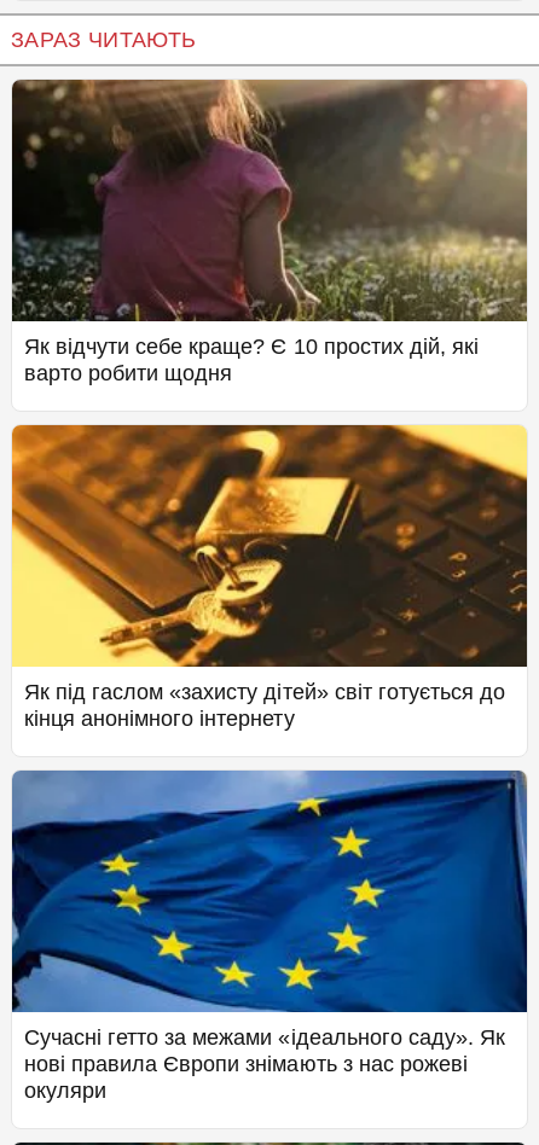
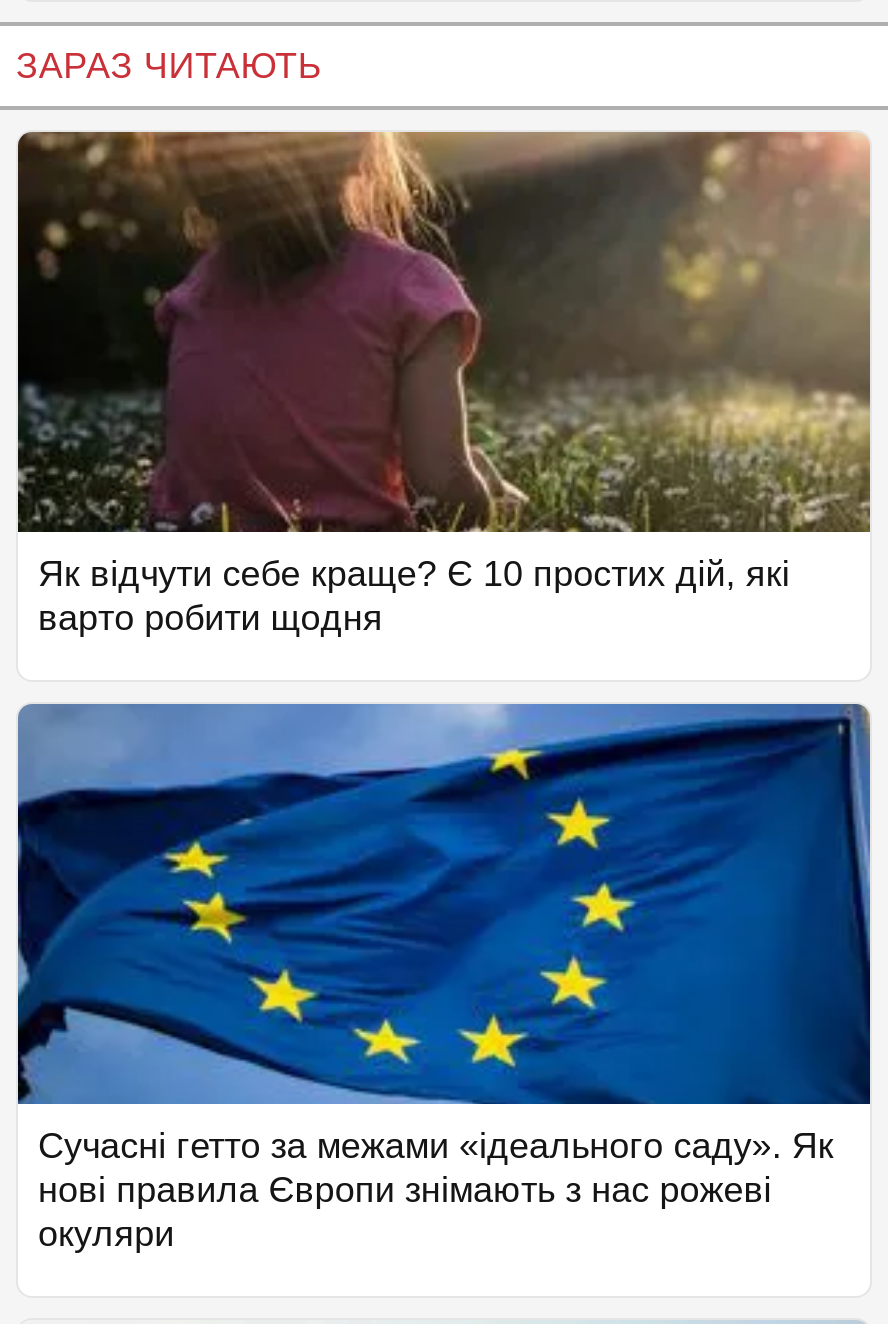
- [image]
- Як під гаслом «захисту дітей» світ готується до
- кінця анонімного інтернету
